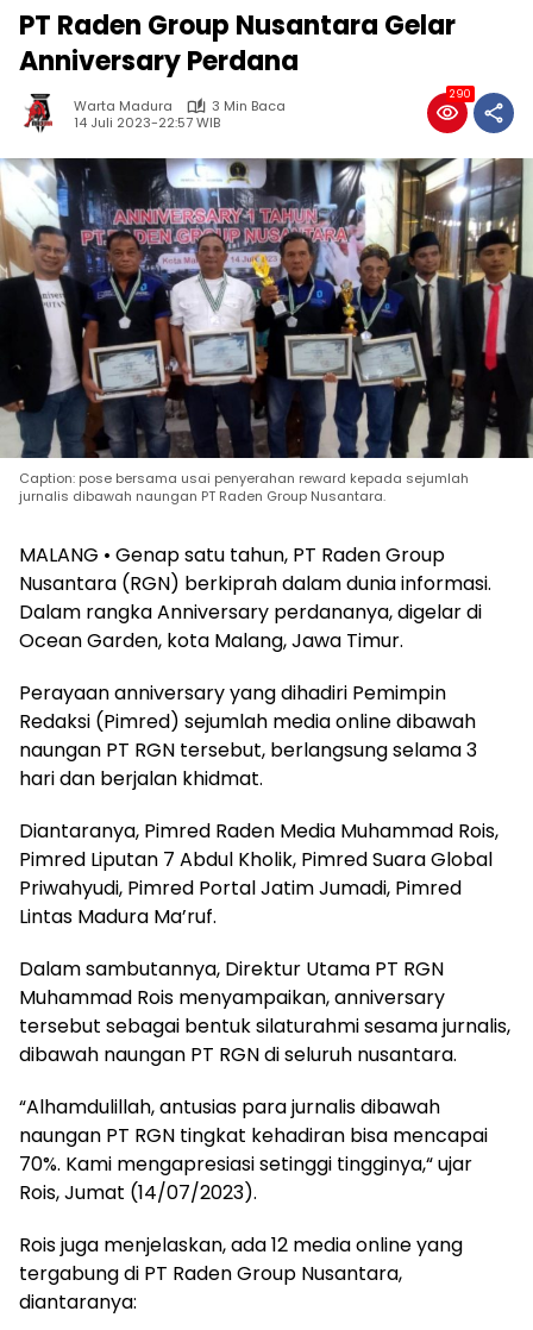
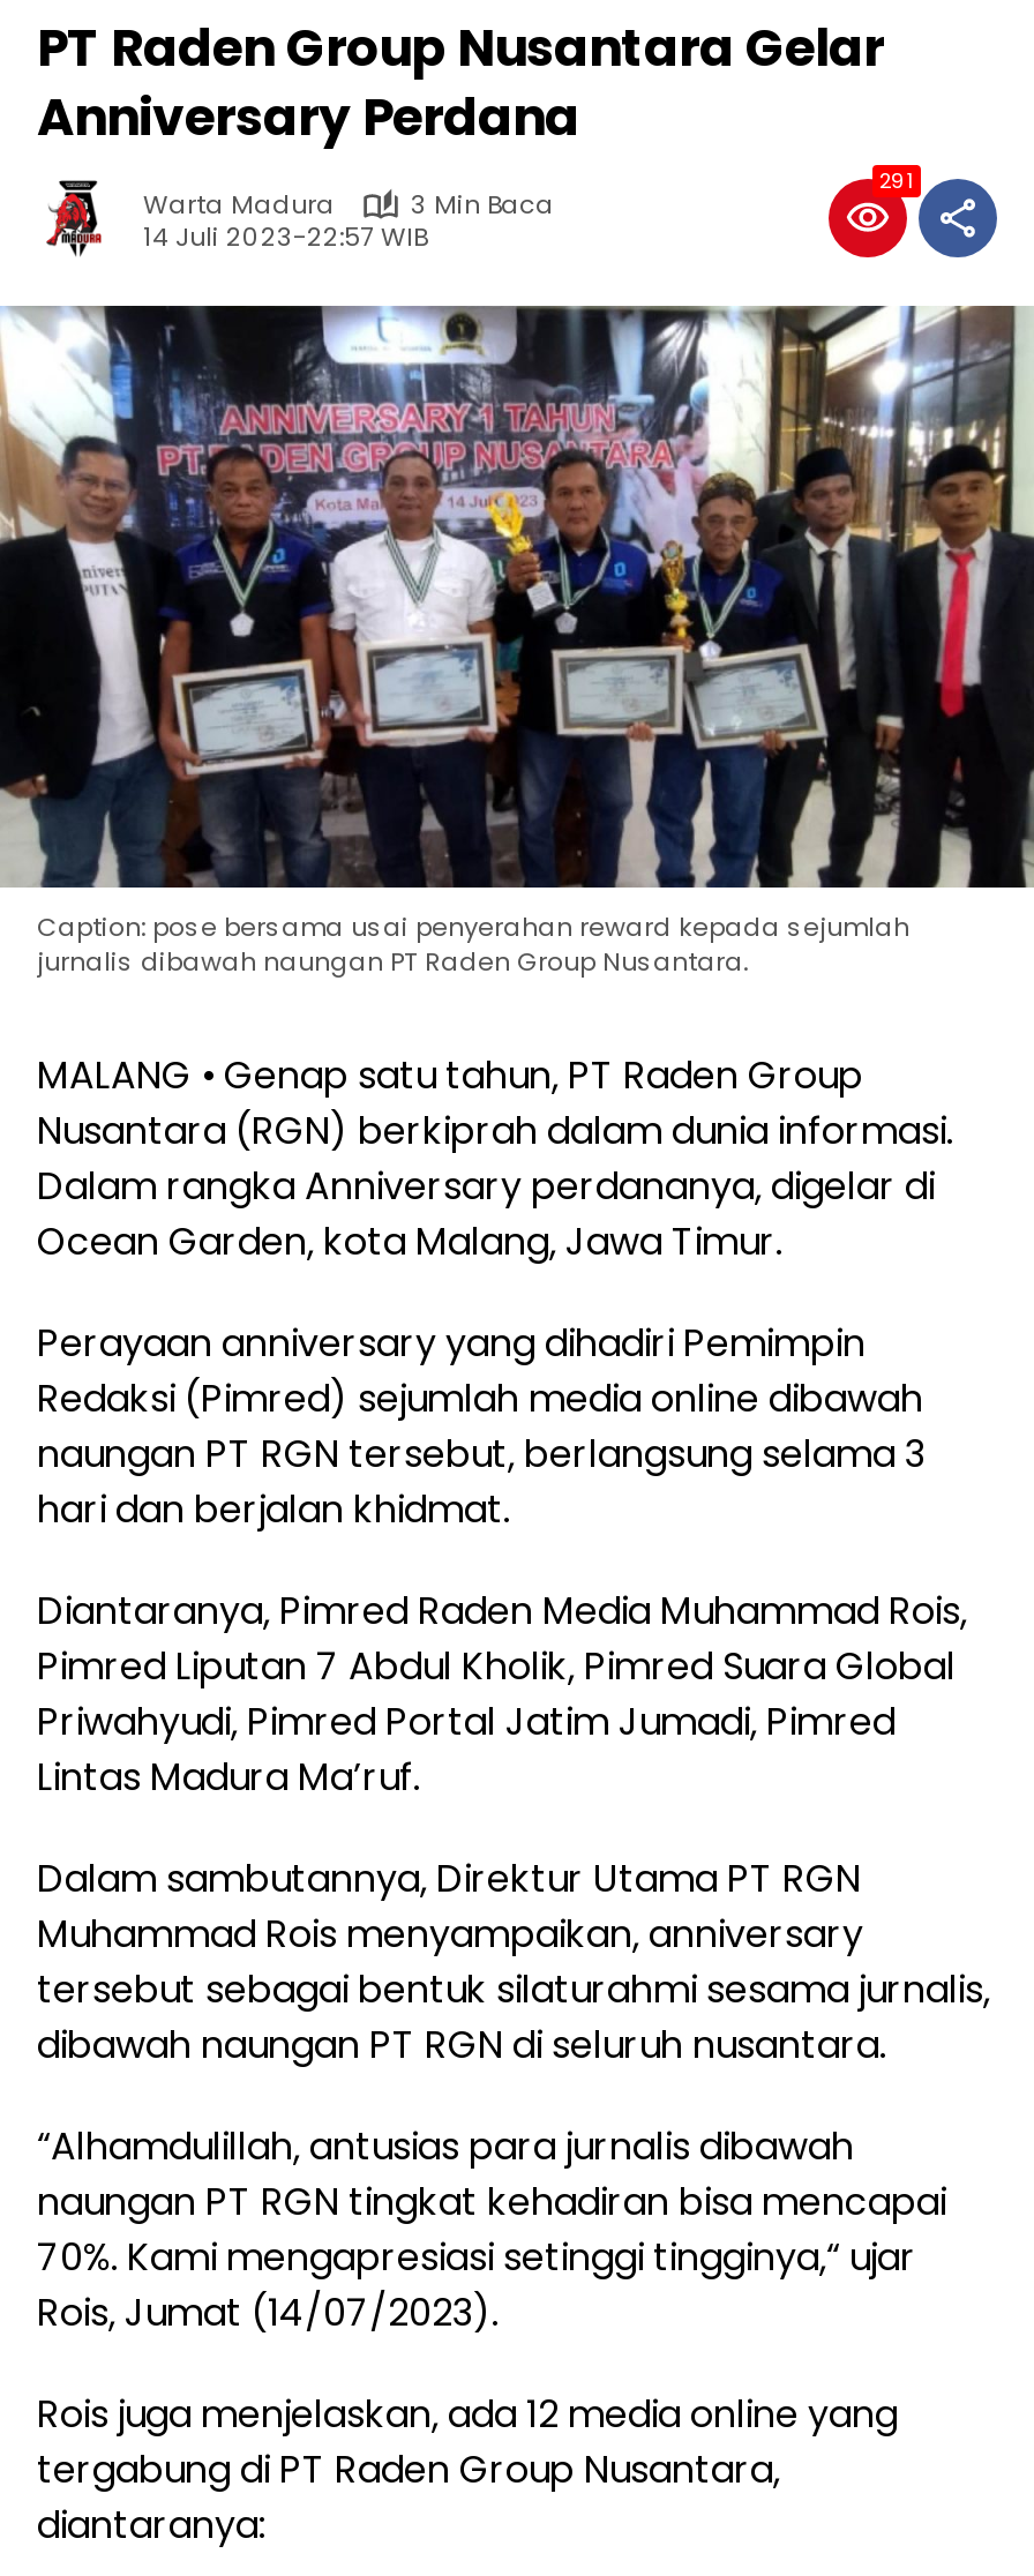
- 290
+ 291
